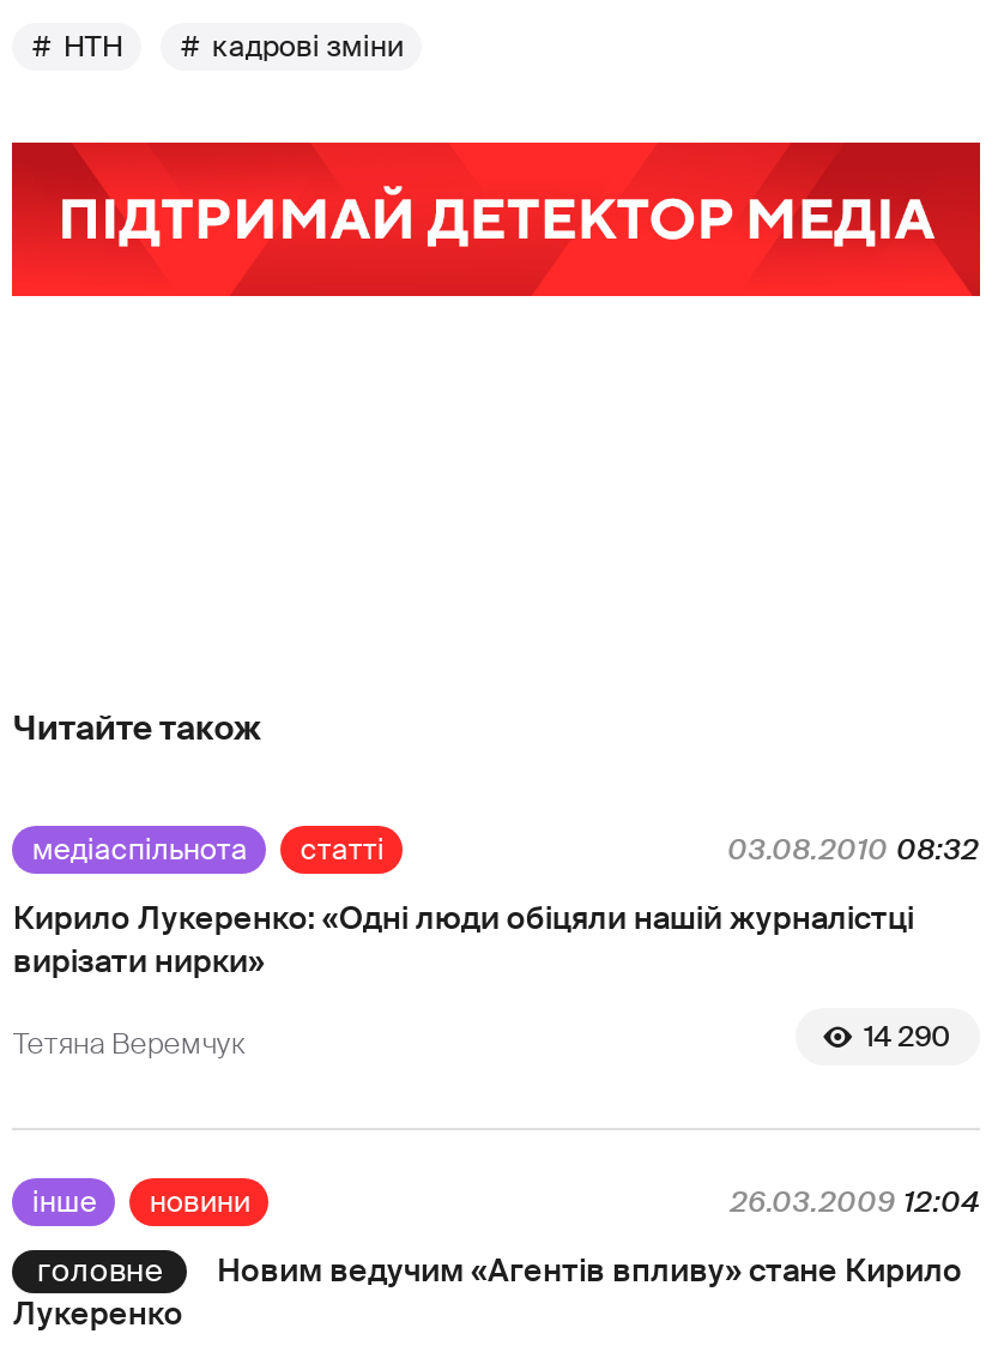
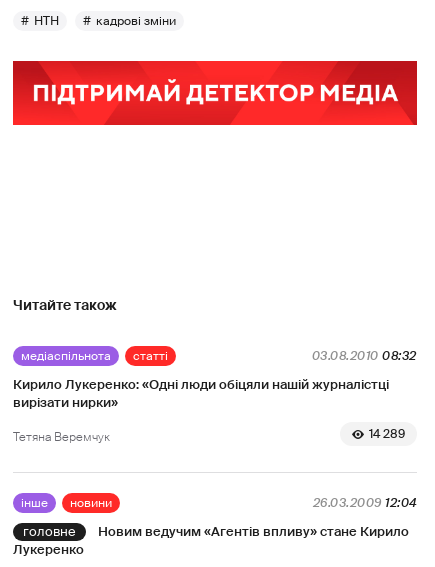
- 14 290
+ 14 289
